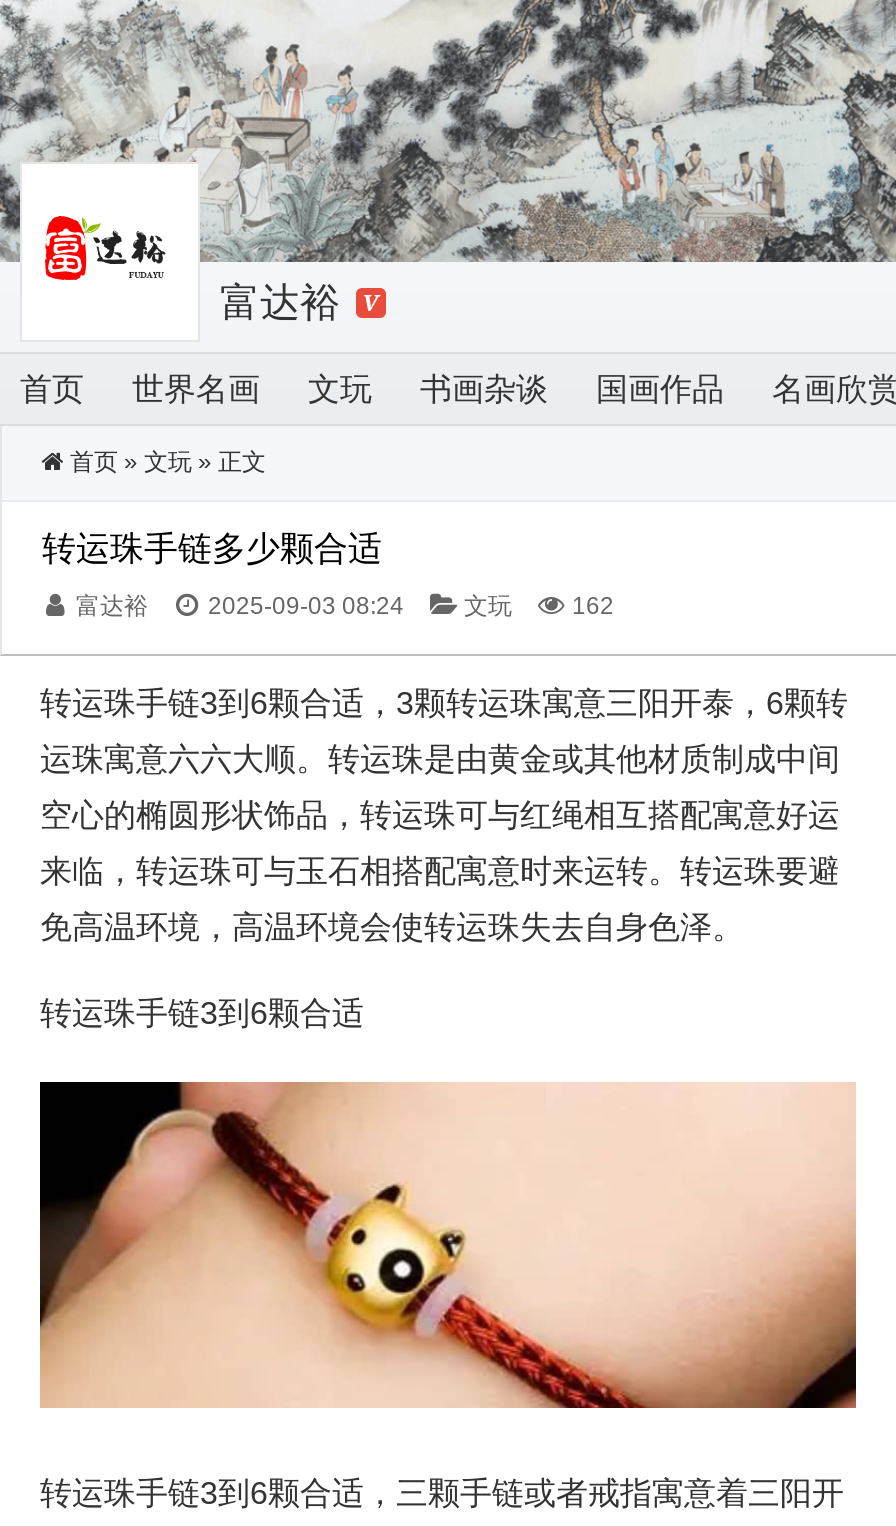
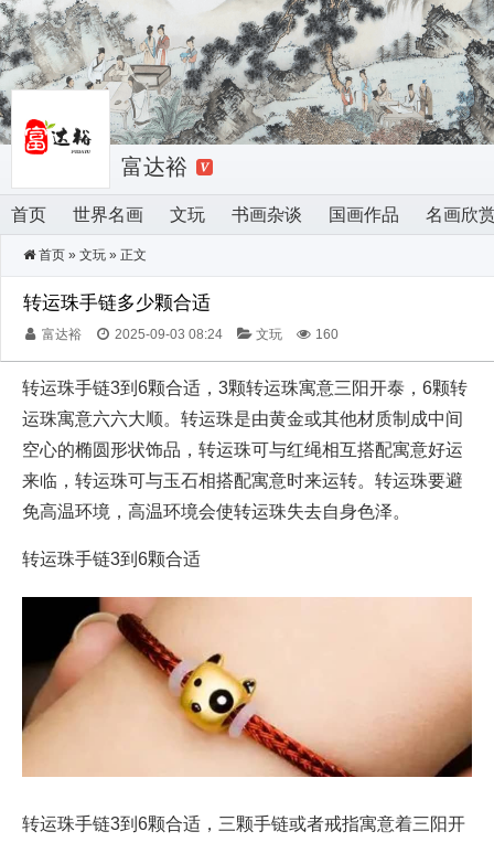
- 162
+ 160
